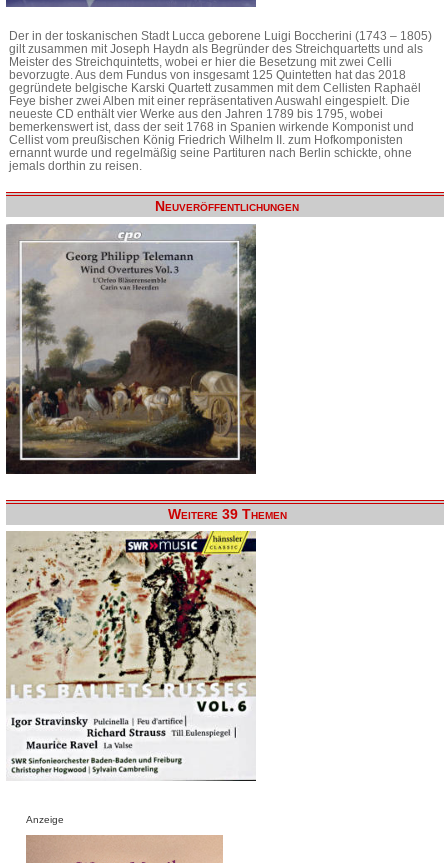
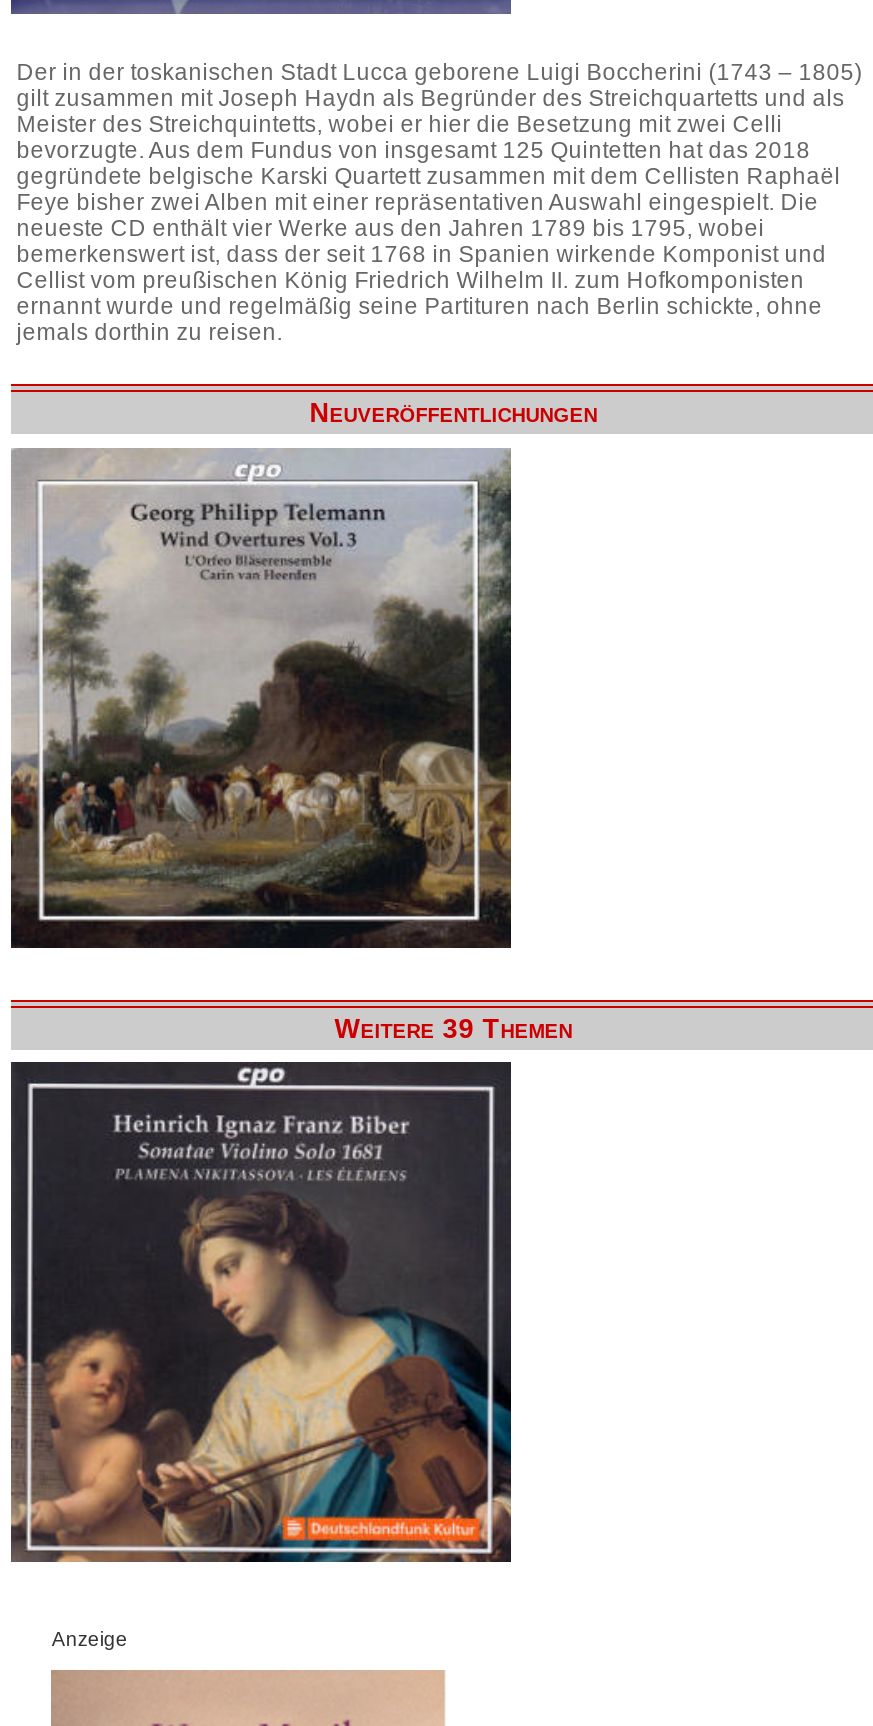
- [image]
+ [image]
